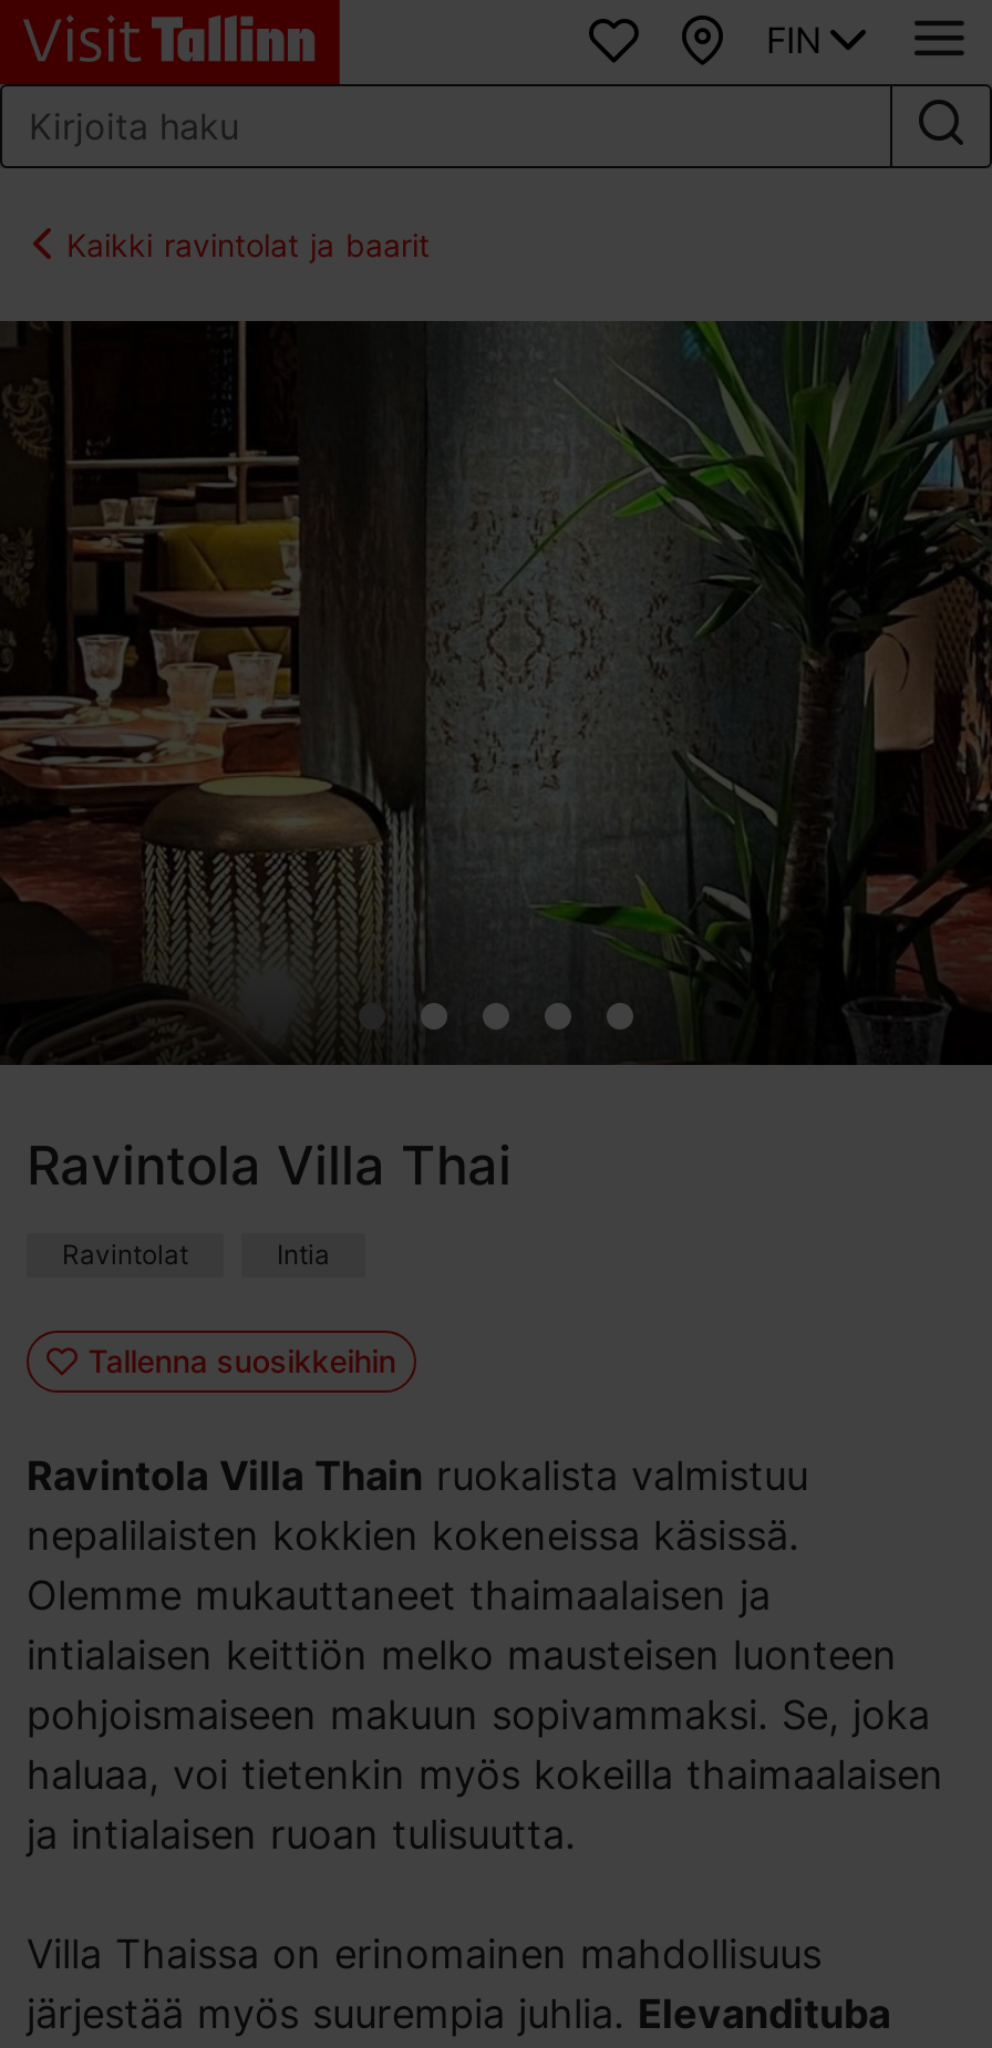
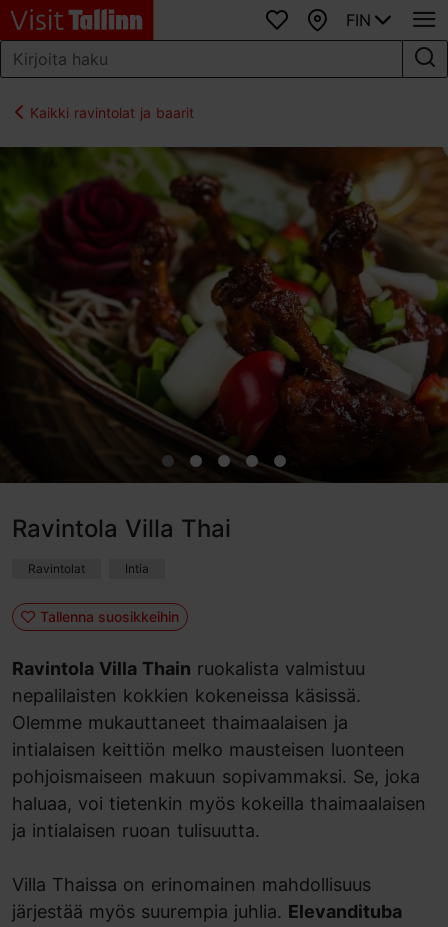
- [image]
+ [image]
